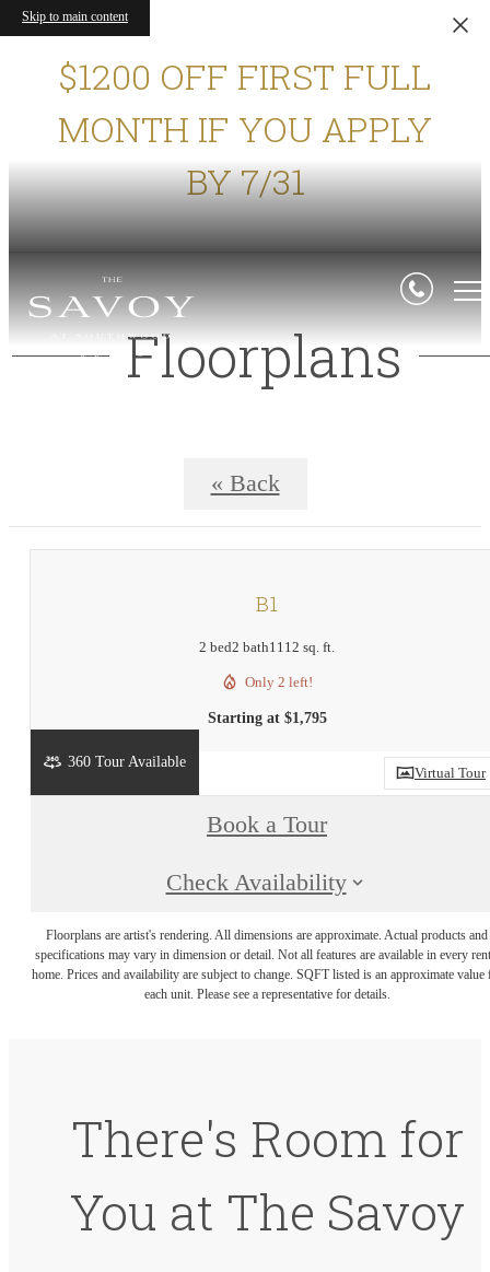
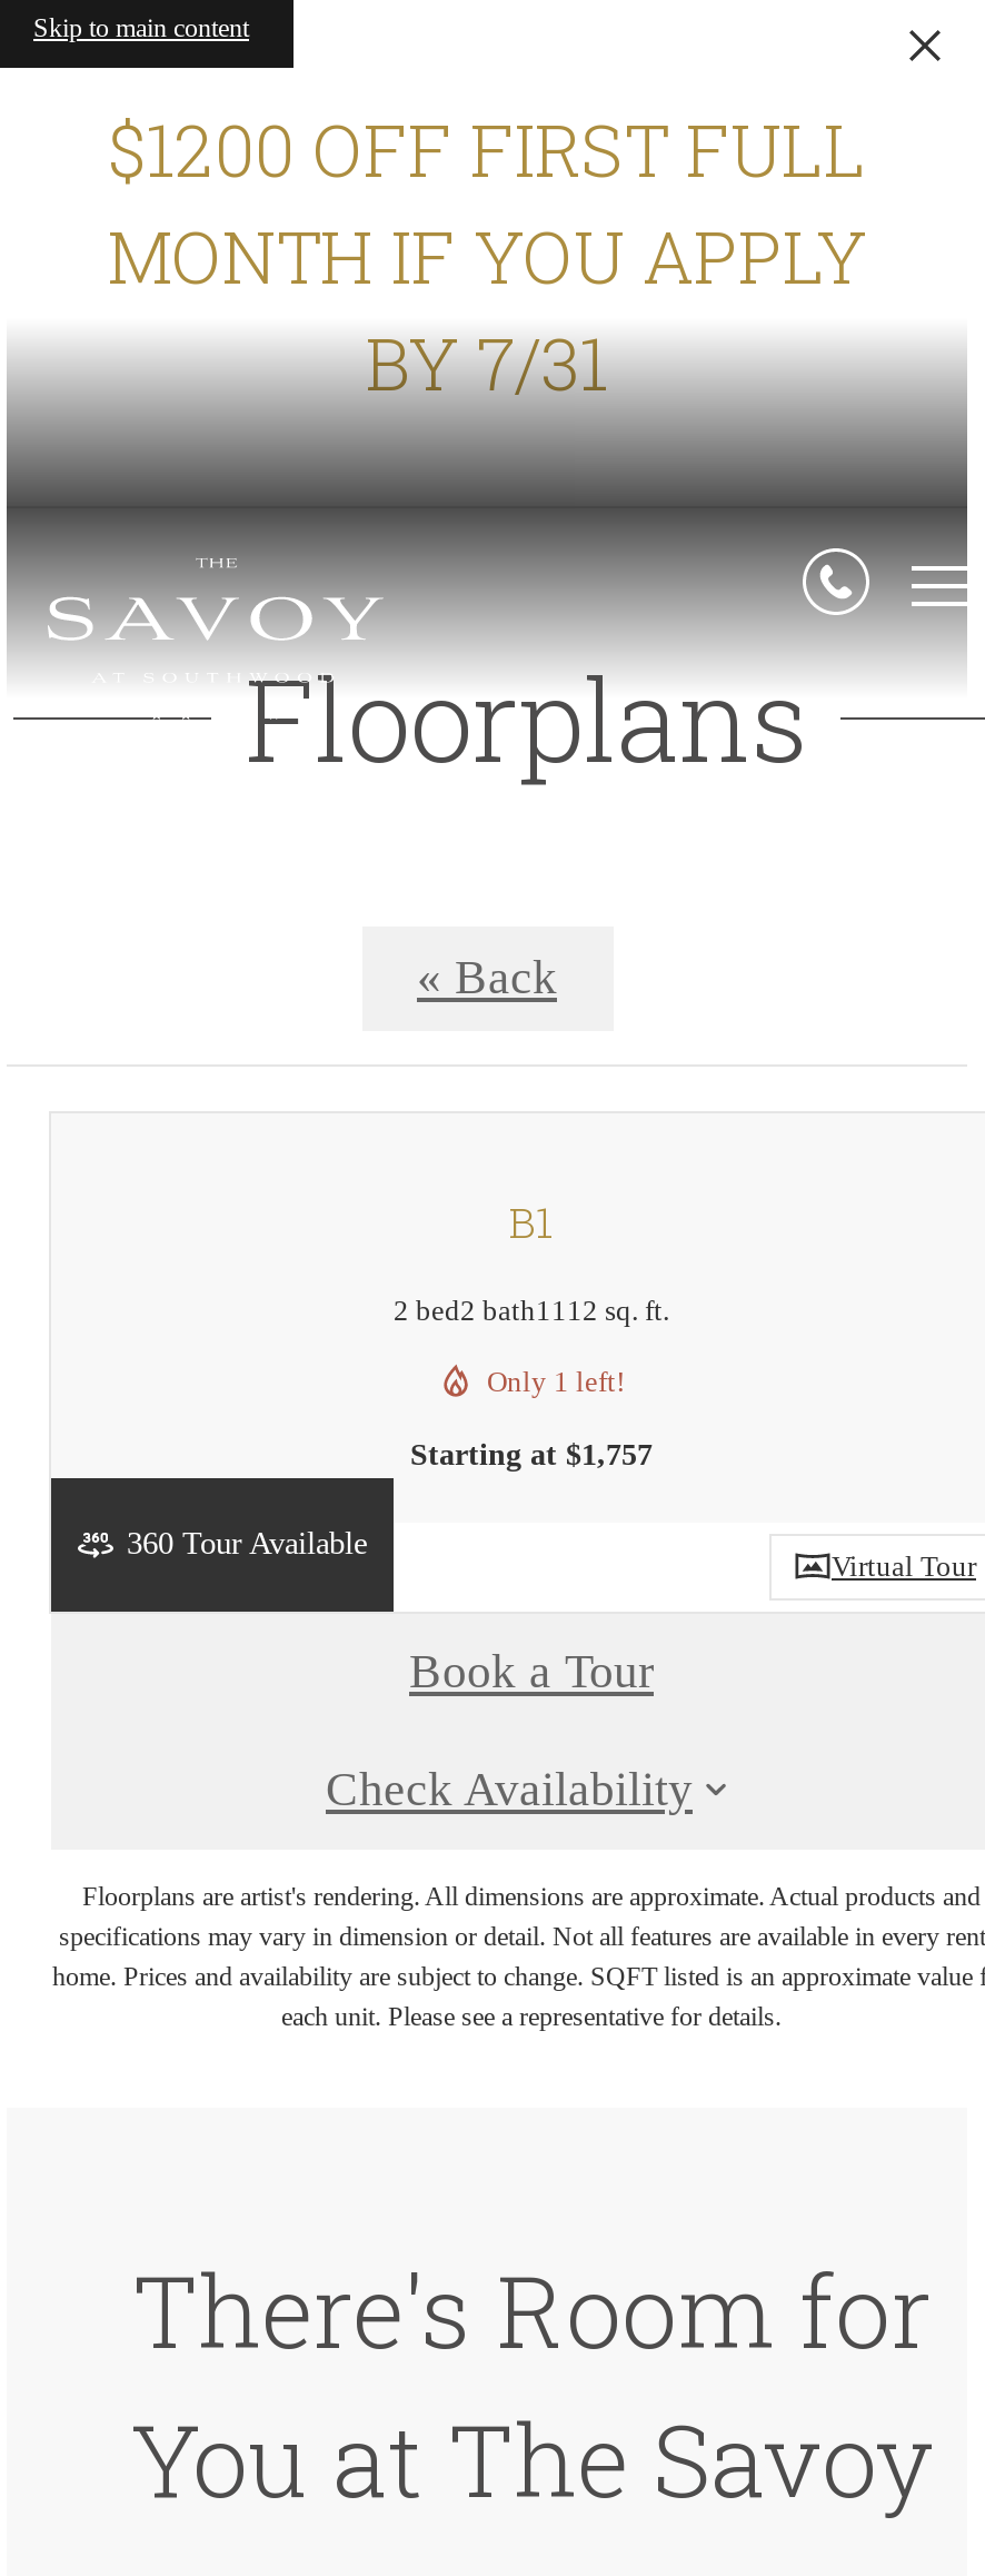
- Only 2 left!
+ Only 1 left!

- Starting at $1,795
+ Starting at $1,757
